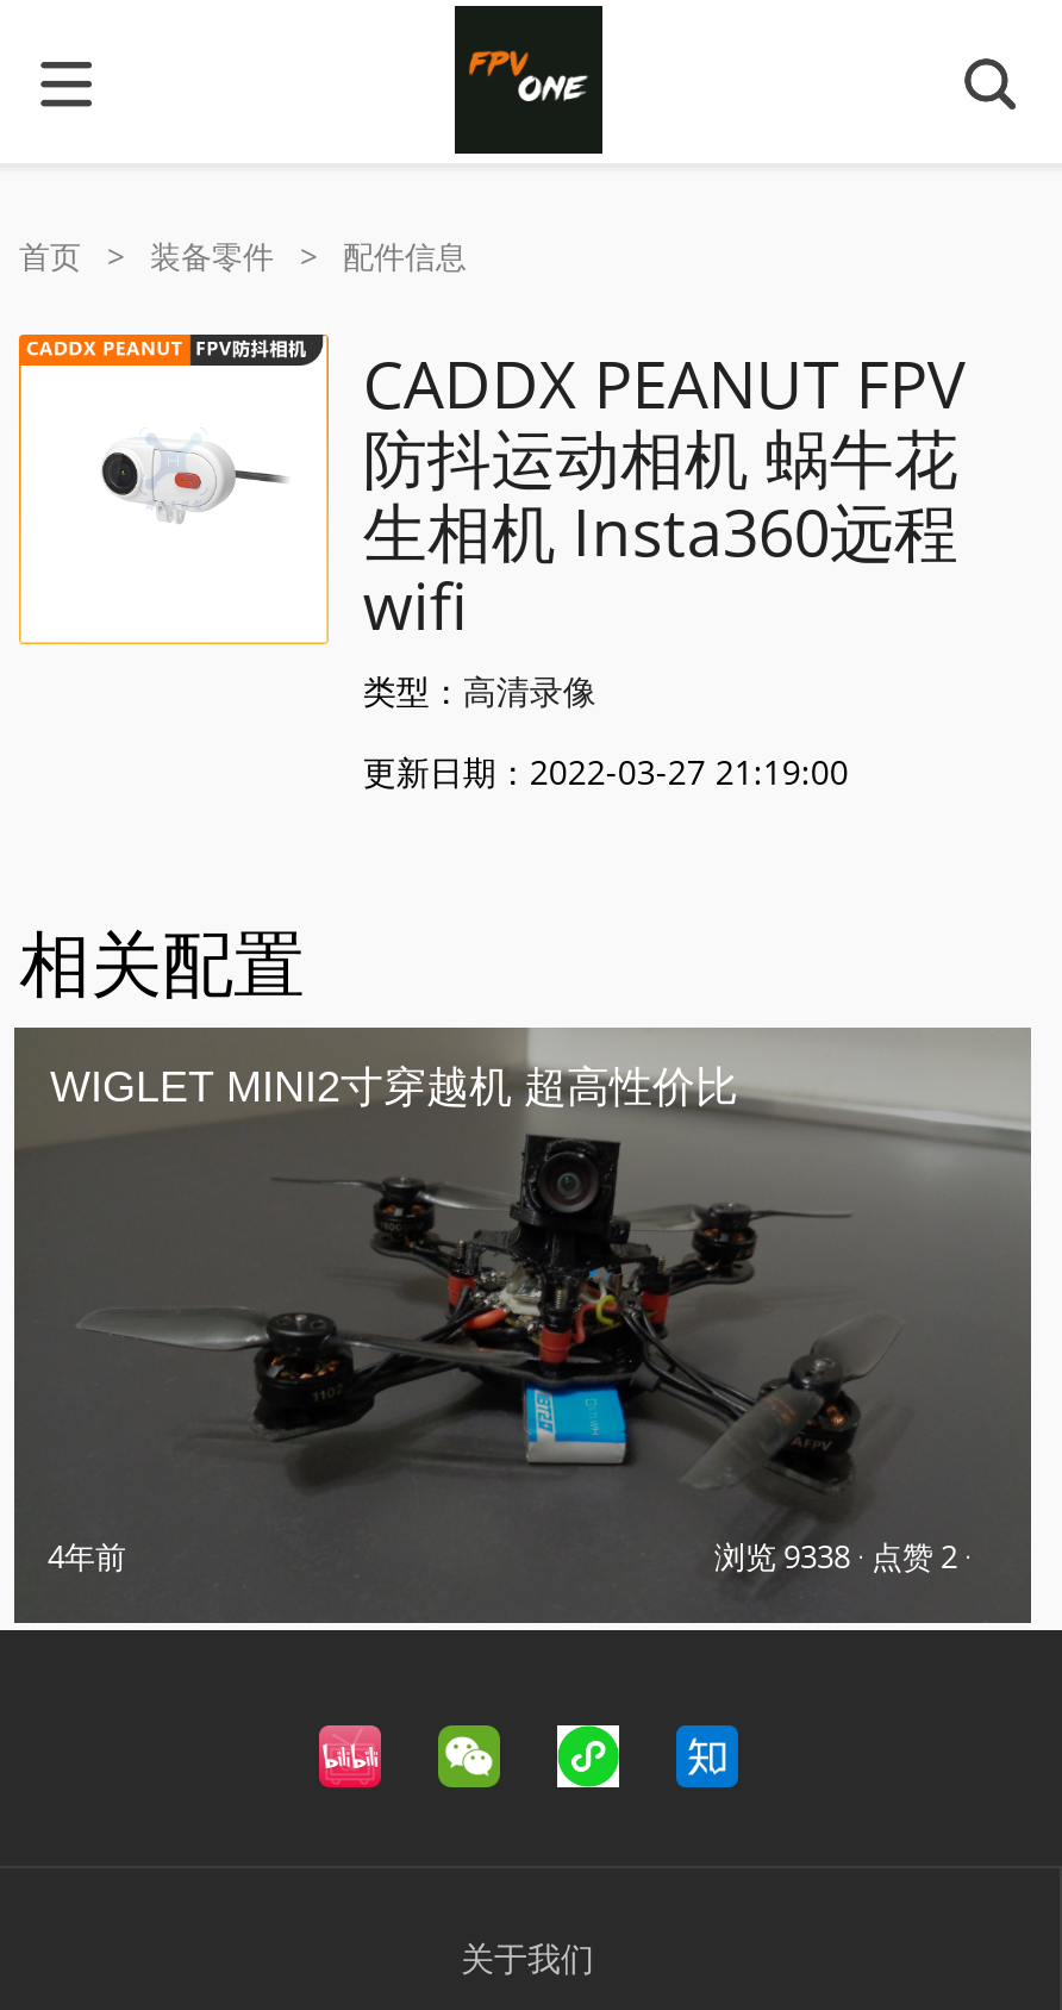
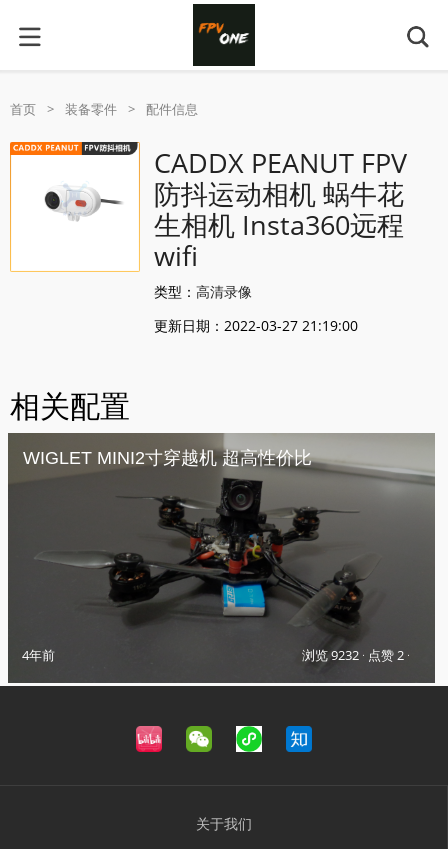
- 浏览 9338 · 点赞 2 ·
+ 浏览 9232 · 点赞 2 ·
